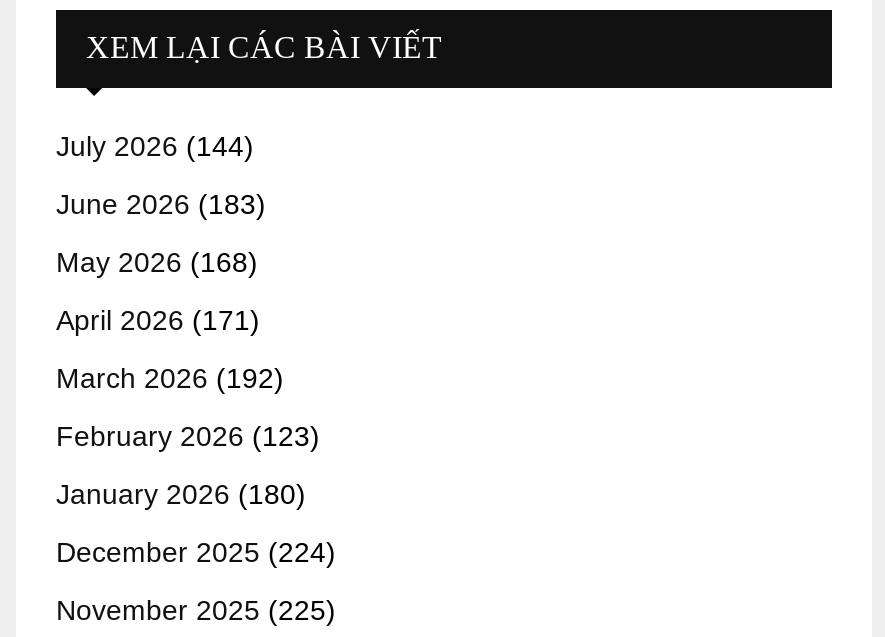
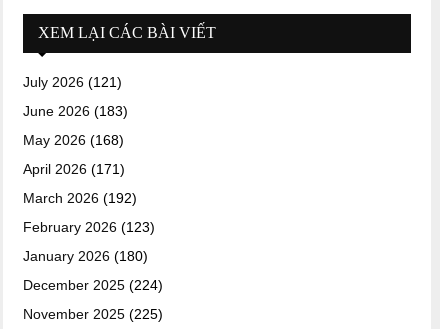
- July 2026 (144)
+ July 2026 (121)
